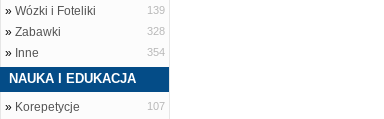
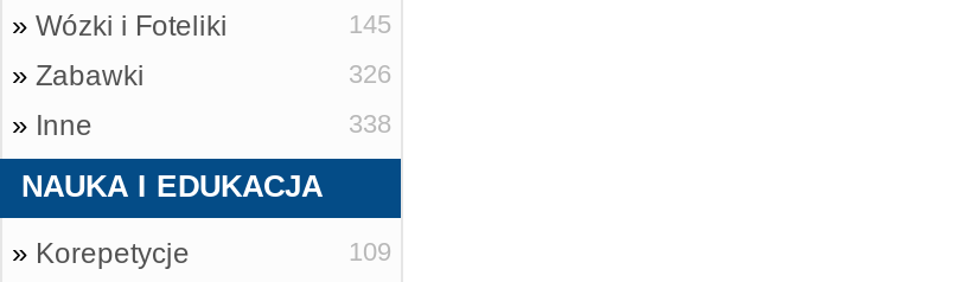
- 139
+ 145

- 328
+ 326

- 354
+ 338

- 107
+ 109
